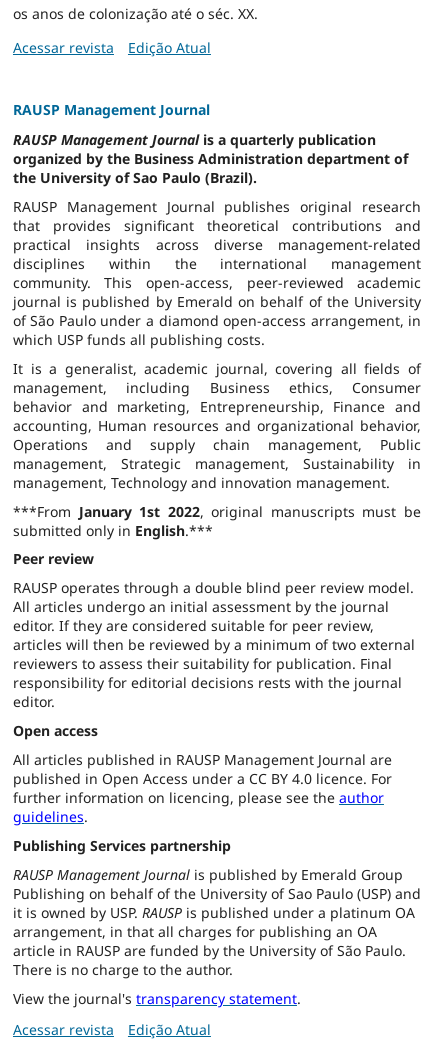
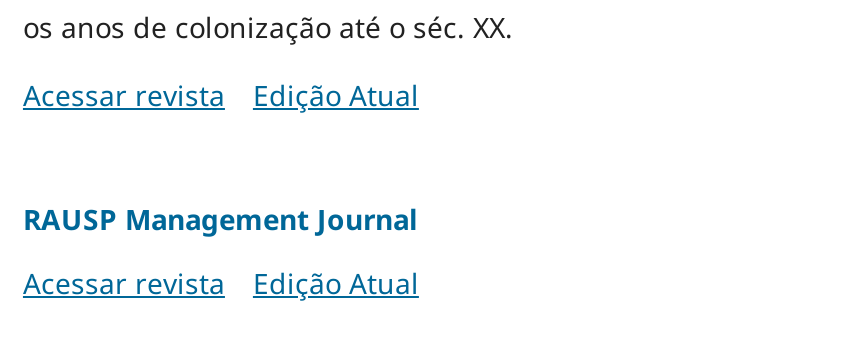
- RAUSP Management Journal is a quarterly publication
- organized by the Business Administration department of
- the University of Sao Paulo (Brazil).
- RAUSP Management Journal publishes original research
- that provides significant theoretical contributions and
- practical insights across diverse management-related
- disciplines within the international management
- community. This open-access, peer-reviewed academic
- journal is published by Emerald on behalf of the University
- of São Paulo under a diamond open-access arrangement, in
- which USP funds all publishing costs.
- It is a generalist, academic journal, covering all fields of
- management, including Business ethics, Consumer
- behavior and marketing, Entrepreneurship, Finance and
- accounting, Human resources and organizational behavior,
- Operations and supply chain management, Public
- management, Strategic management, Sustainability in
- management, Technology and innovation management.
- ***From January 1st 2022, original manuscripts must be
- submitted only in English.***
- Peer review
- RAUSP operates through a double blind peer review model.
- All articles undergo an initial assessment by the journal
- editor. If they are considered suitable for peer review,
- articles will then be reviewed by a minimum of two external
- reviewers to assess their suitability for publication. Final
- responsibility for editorial decisions rests with the journal
- editor.
- Open access
- All articles published in RAUSP Management Journal are
- published in Open Access under a CC BY 4.0 licence. For
- further information on licencing, please see the author
- guidelines.
- Publishing Services partnership
- RAUSP Management Journal is published by Emerald Group
- Publishing on behalf of the University of Sao Paulo (USP) and
- it is owned by USP. RAUSP is published under a platinum OA
- arrangement, in that all charges for publishing an OA
- article in RAUSP are funded by the University of São Paulo.
- There is no charge to the author.
- View the journal's transparency statement.
